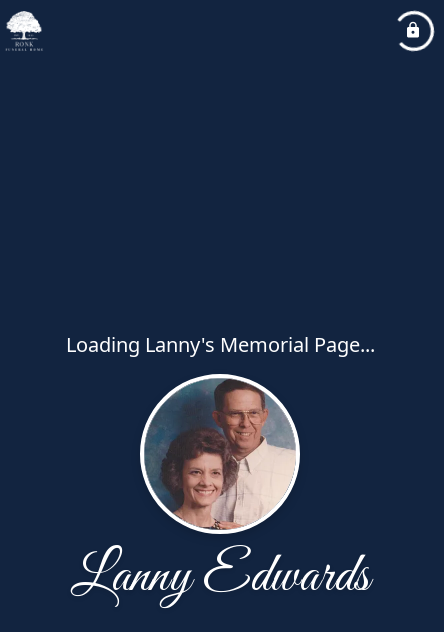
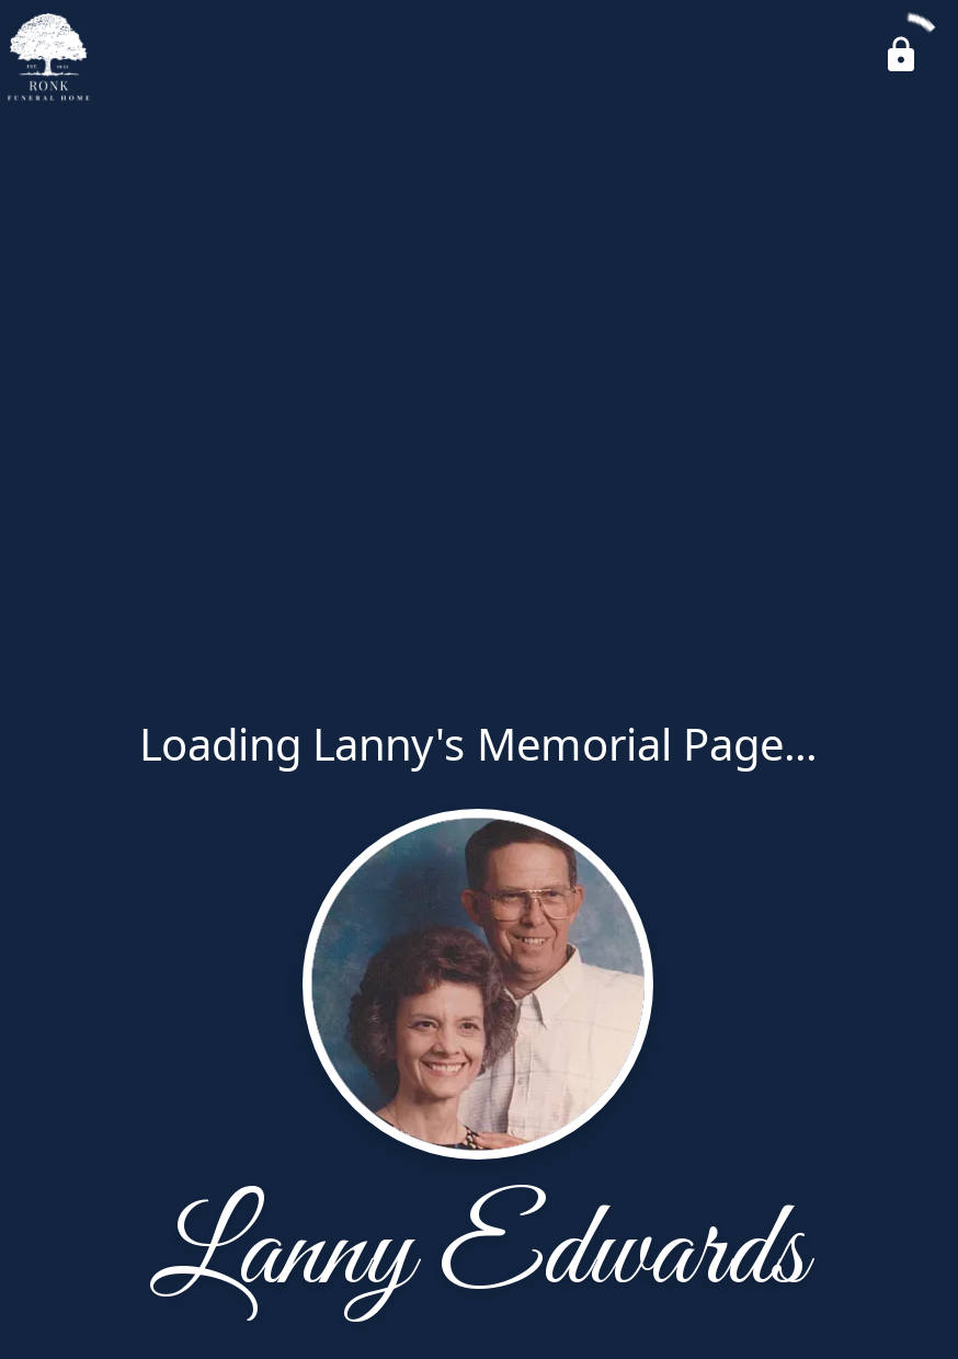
- [image]
+ [image]
